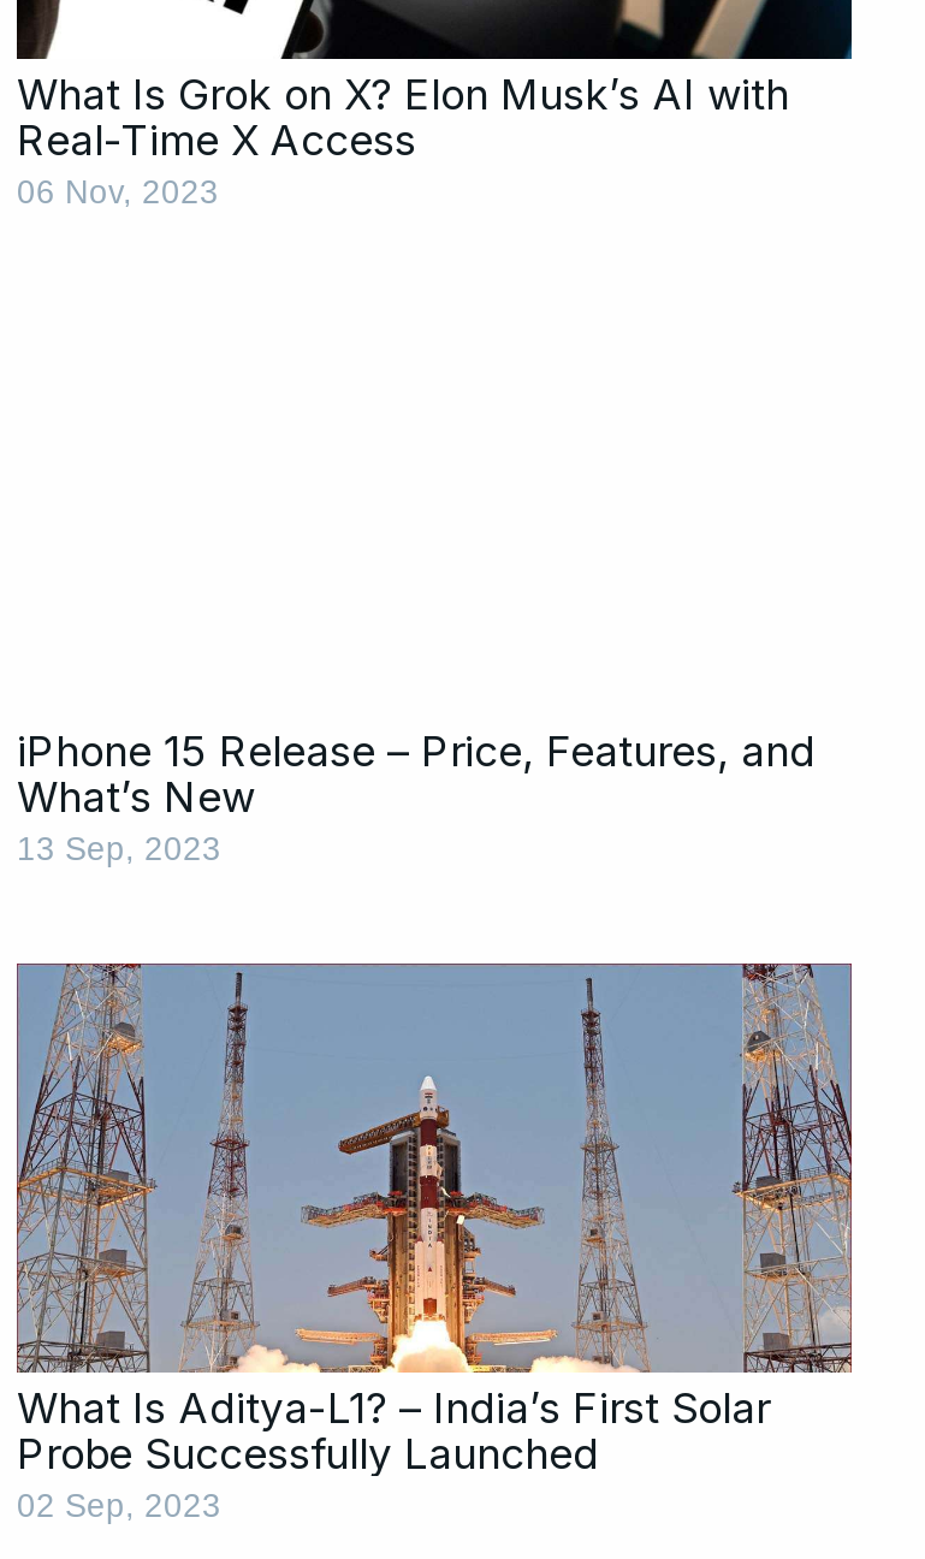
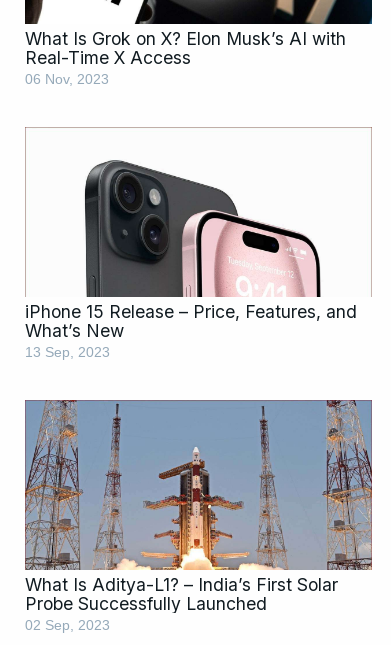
+ [image]
